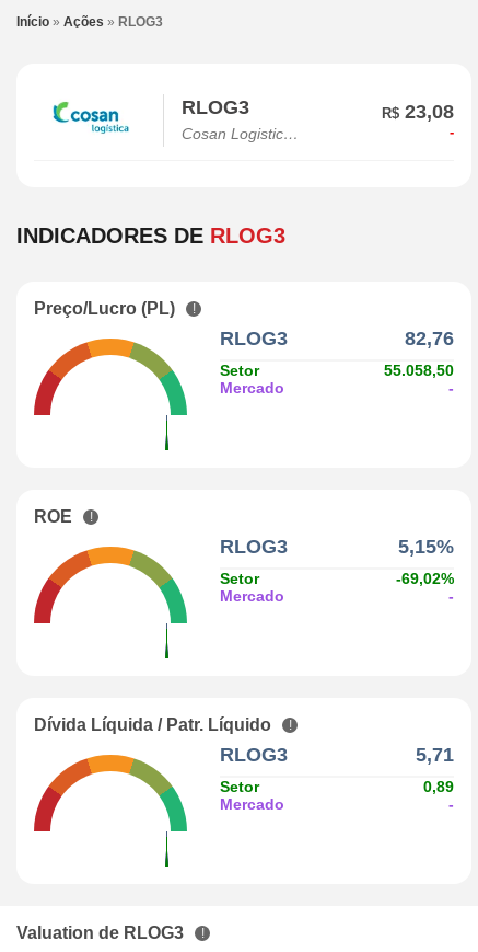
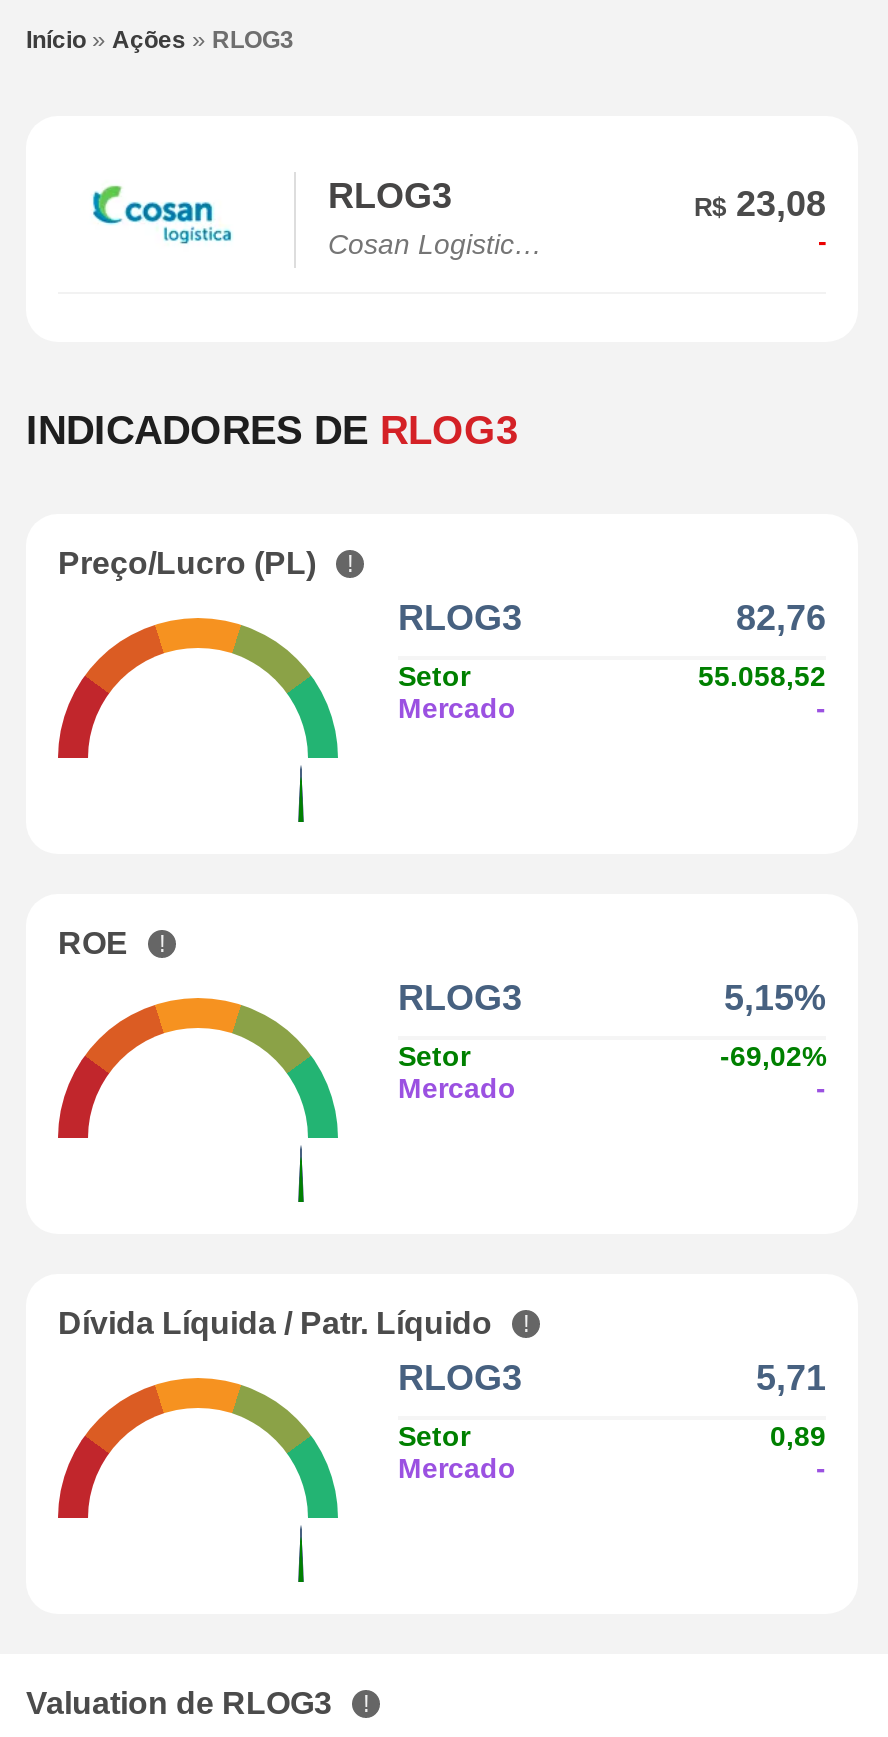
- 55.058,50
+ 55.058,52
